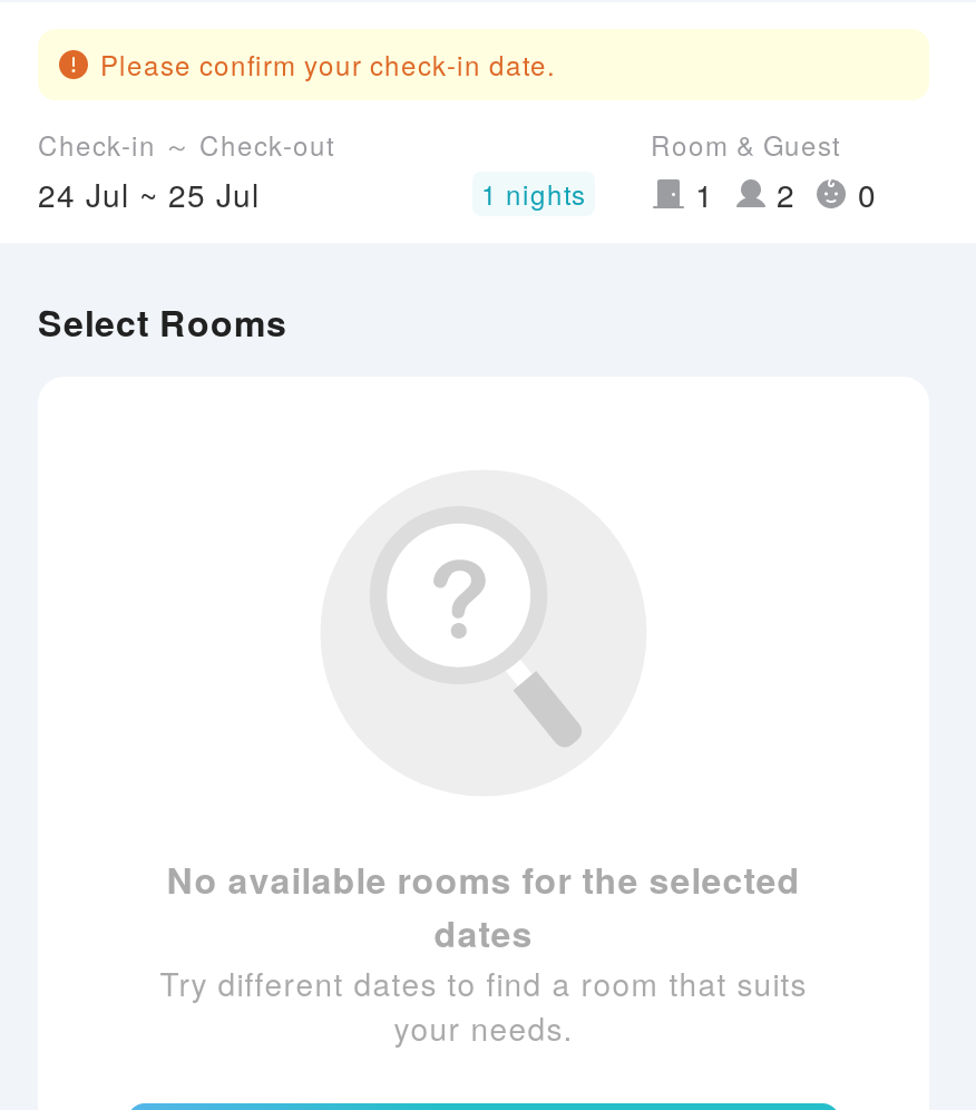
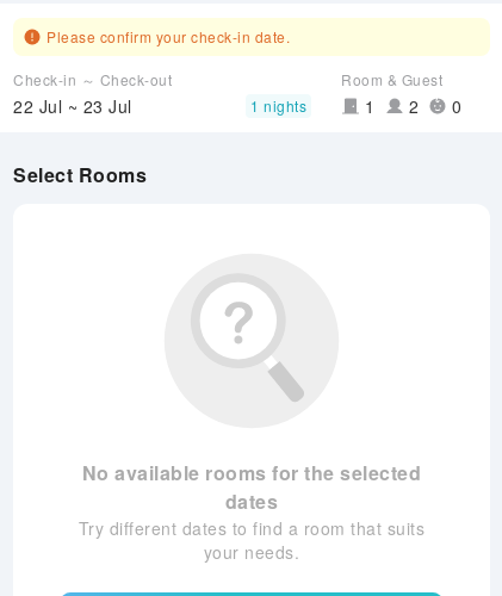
- 24 Jul ~ 25 Jul
+ 22 Jul ~ 23 Jul
